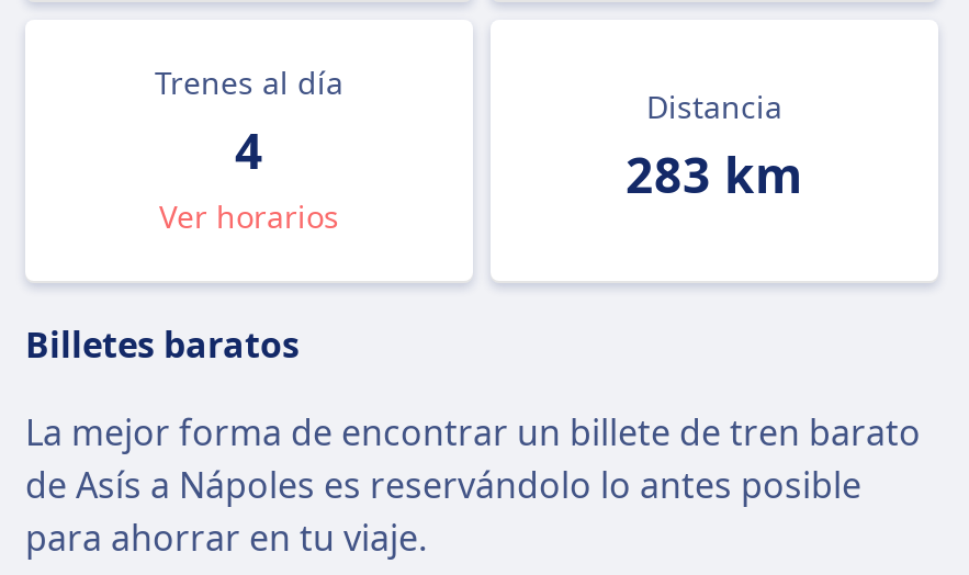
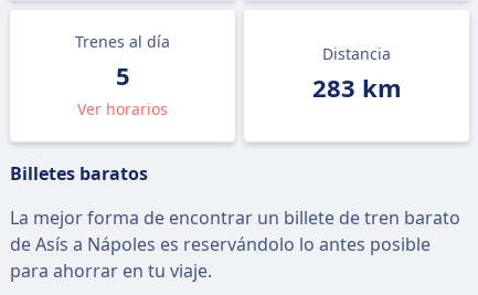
- 4
+ 5
